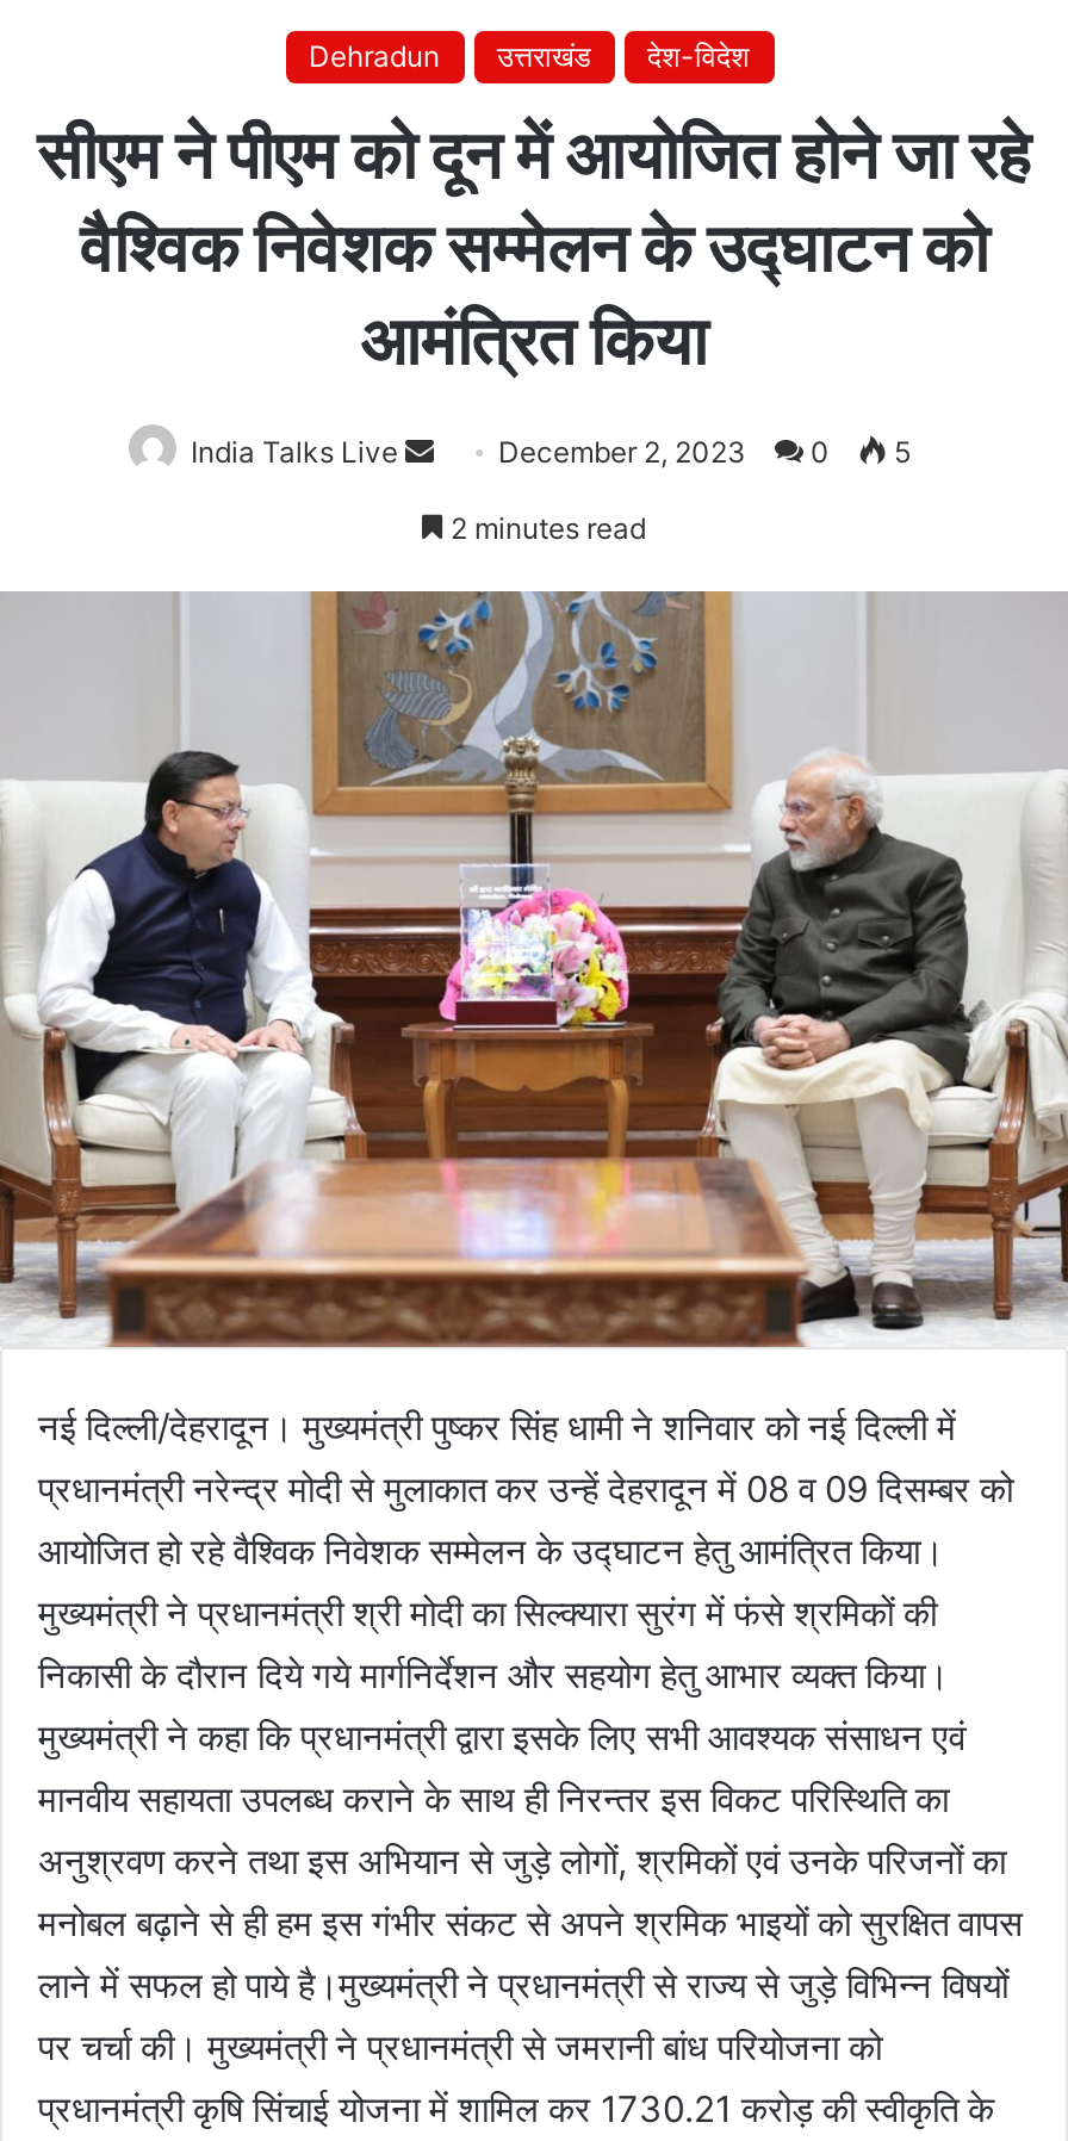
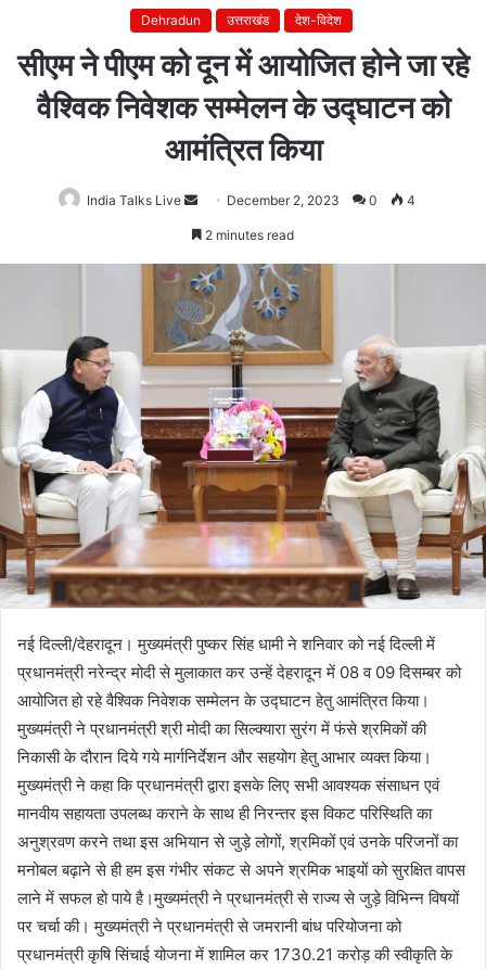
- 5
+ 4
